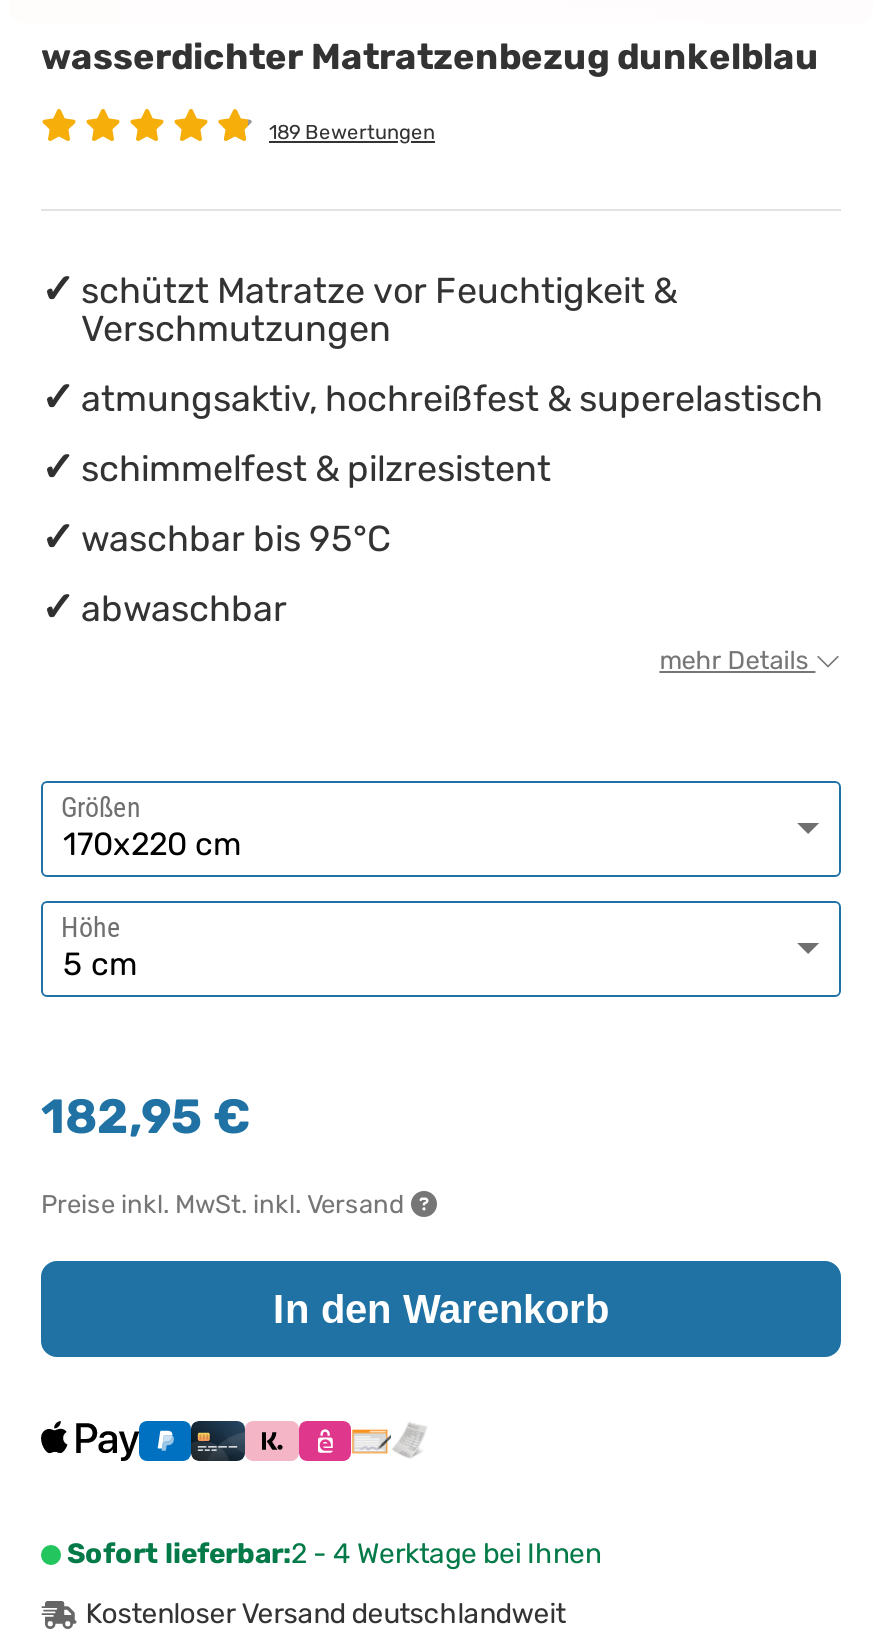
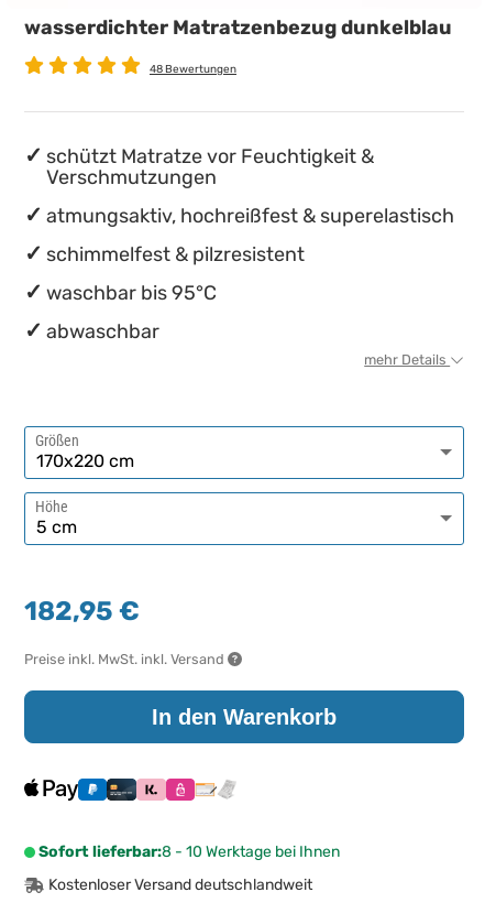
- 189 Bewertungen
+ 48 Bewertungen

- Sofort lieferbar:2 - 4 Werktage bei Ihnen
+ Sofort lieferbar:8 - 10 Werktage bei Ihnen
